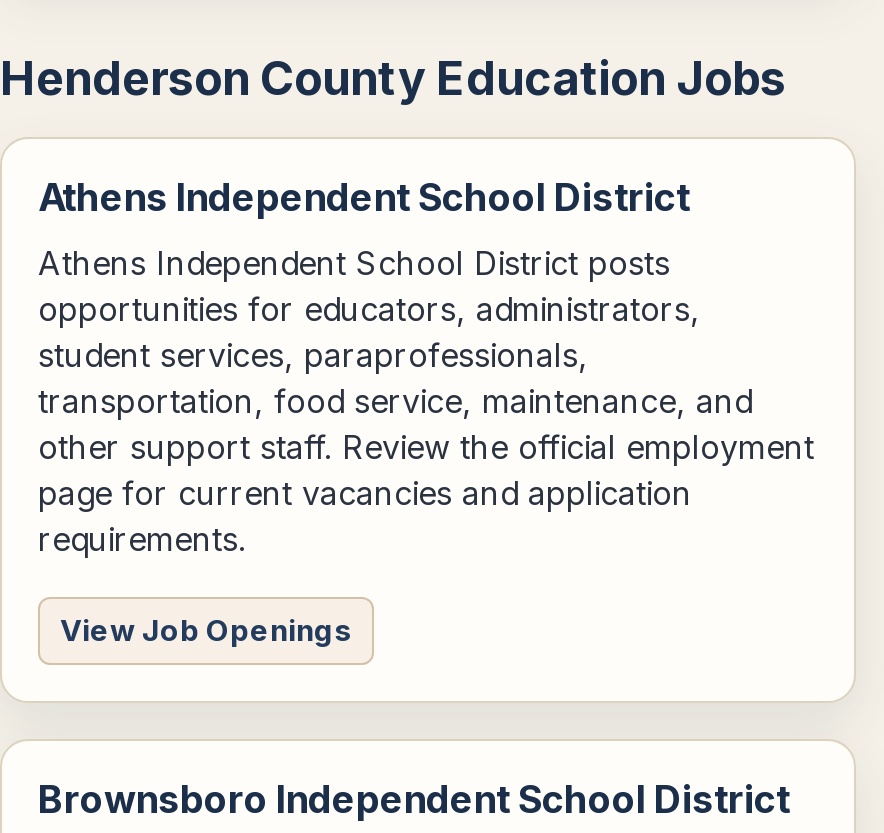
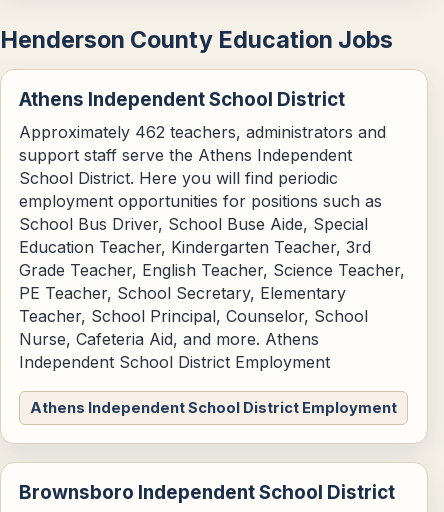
- Athens Independent School District posts
- opportunities for educators, administrators,
- student services, paraprofessionals,
- transportation, food service, maintenance, and
- other support staff. Review the official employment
- page for current vacancies and application
- requirements.
+ Approximately 462 teachers, administrators and
+ support staff serve the Athens Independent
+ School District. Here you will find periodic
+ employment opportunities for positions such as
+ School Bus Driver, School Buse Aide, Special
+ Education Teacher, Kindergarten Teacher, 3rd
+ Grade Teacher, English Teacher, Science Teacher,
+ PE Teacher, School Secretary, Elementary
+ Teacher, School Principal, Counselor, School
+ Nurse, Cafeteria Aid, and more. Athens
+ Independent School District Employment

- View Job Openings
+ Athens Independent School District Employment
